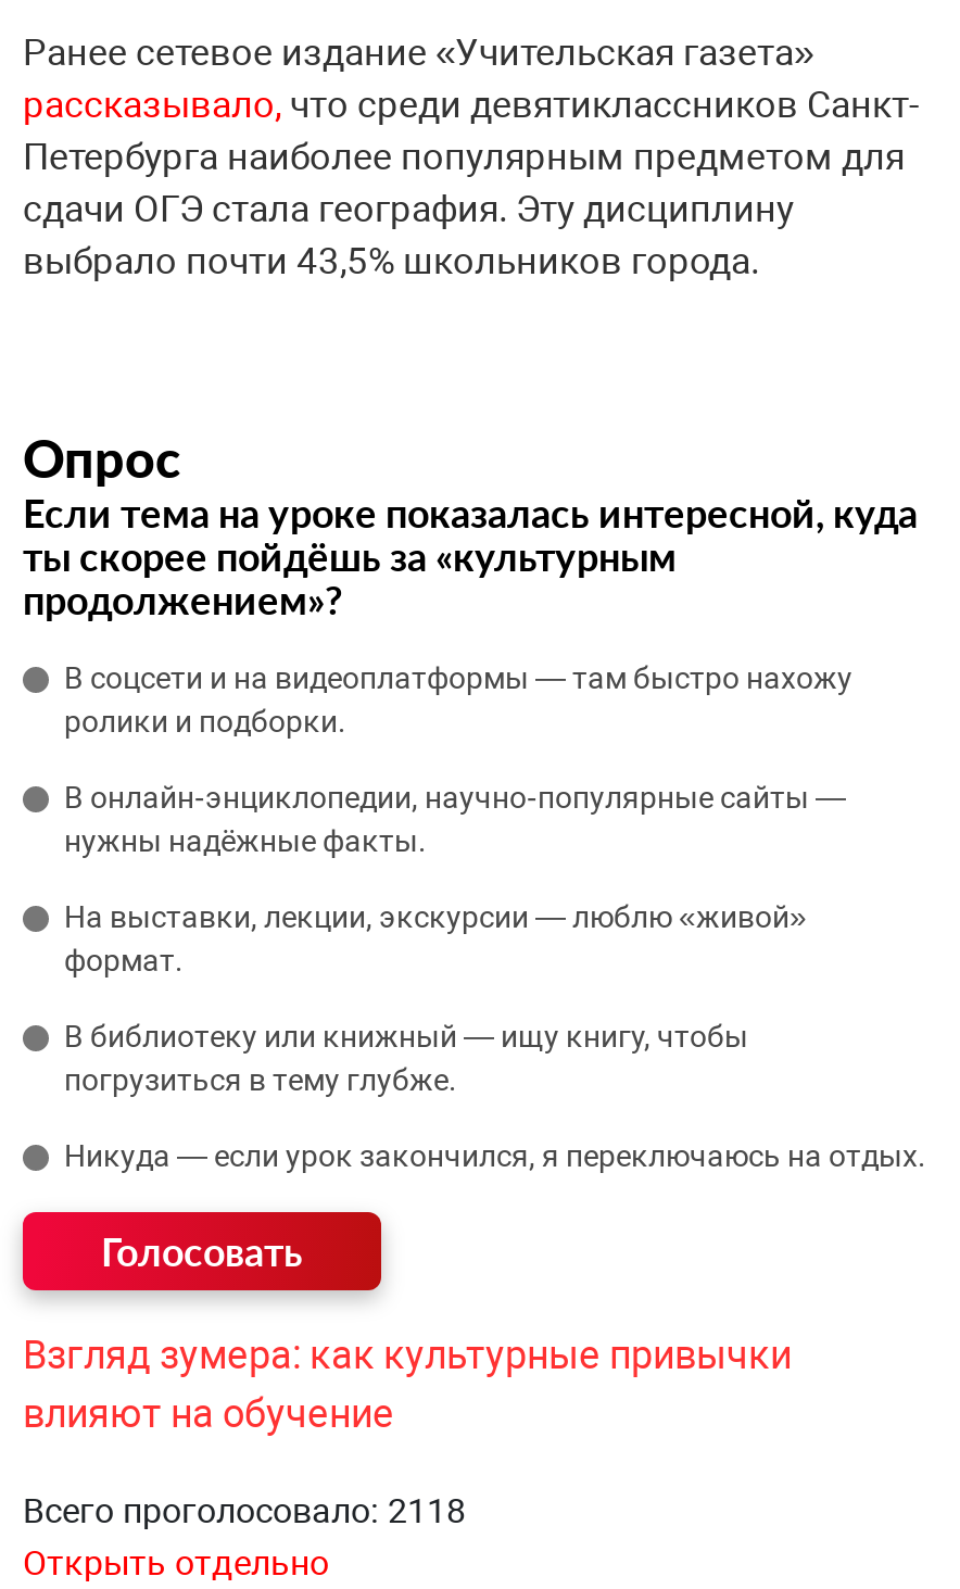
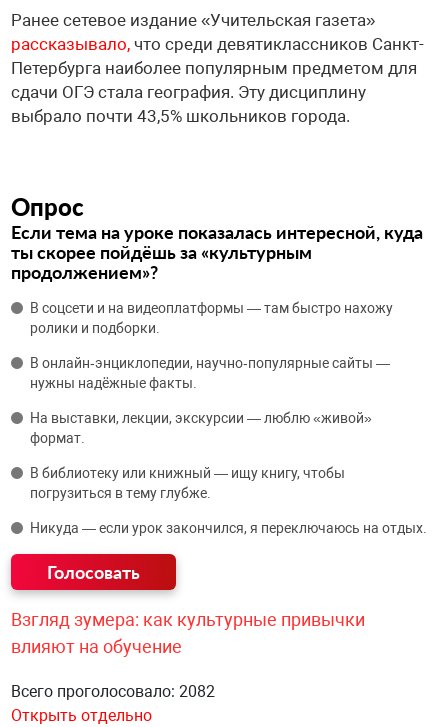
- Всего проголосовало: 2118
+ Всего проголосовало: 2082
